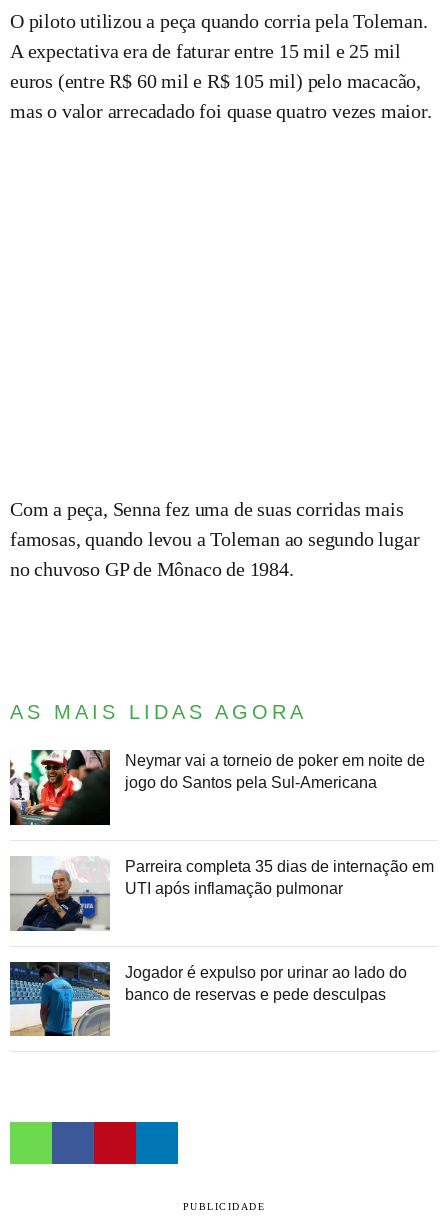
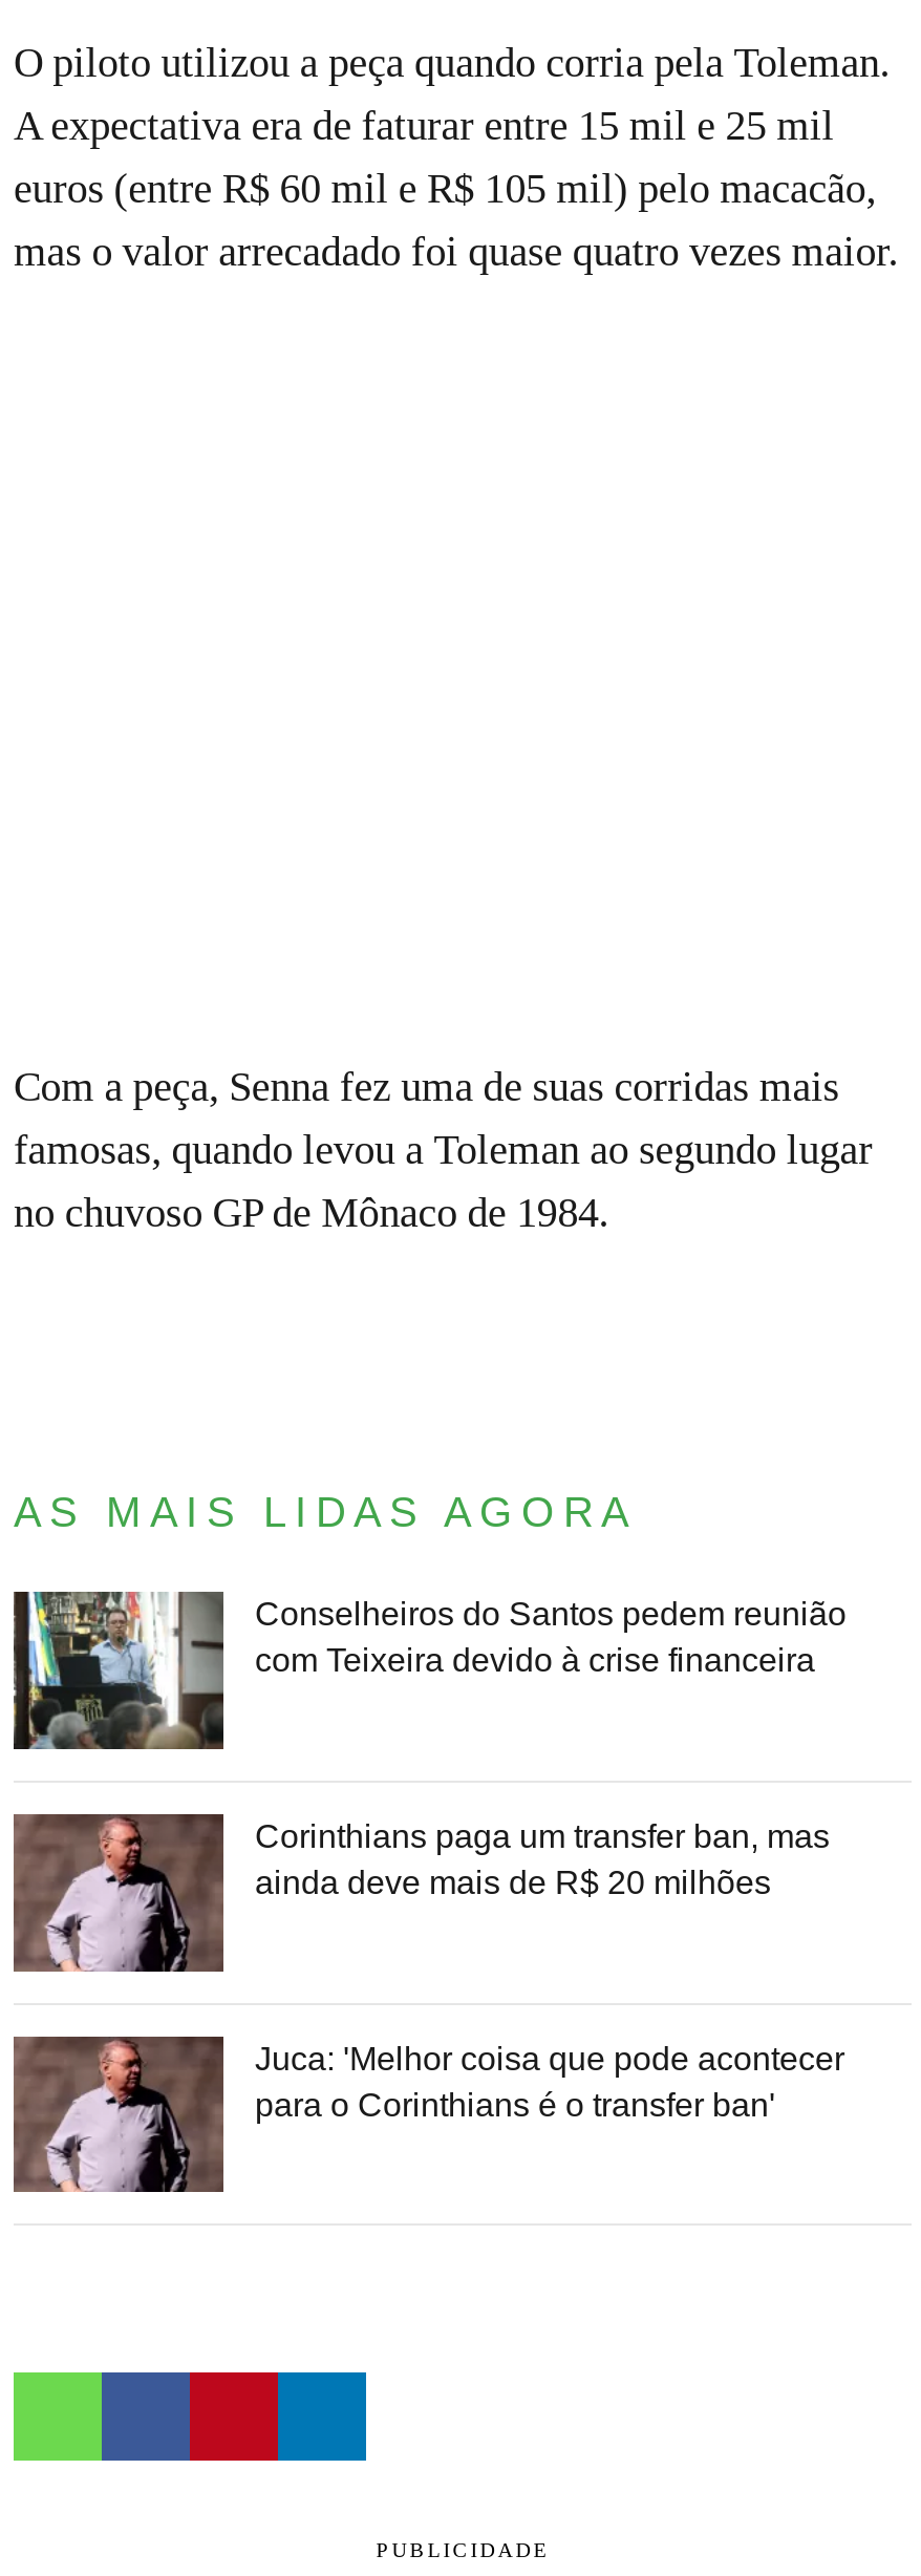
- [image]
- Neymar vai a torneio de poker em noite de
- jogo do Santos pela Sul-Americana
+ [image]
+ Conselheiros do Santos pedem reunião
+ com Teixeira devido à crise financeira

- [image]
- Parreira completa 35 dias de internação em
- UTI após inflamação pulmonar
+ [image]
+ Corinthians paga um transfer ban, mas
+ ainda deve mais de R$ 20 milhões

- [image]
- Jogador é expulso por urinar ao lado do
- banco de reservas e pede desculpas
+ [image]
+ Juca: 'Melhor coisa que pode acontecer
+ para o Corinthians é o transfer ban'
